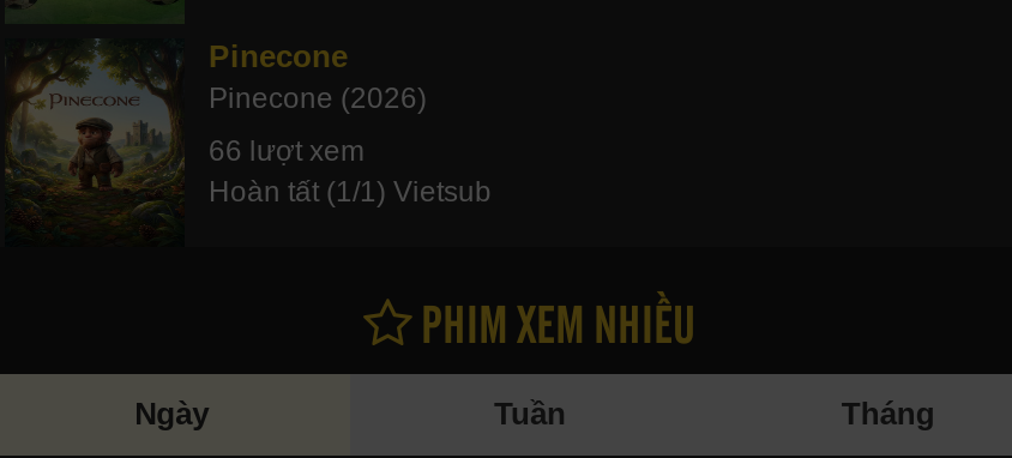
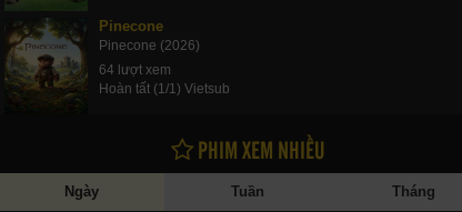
- 66 lượt xem
+ 64 lượt xem
